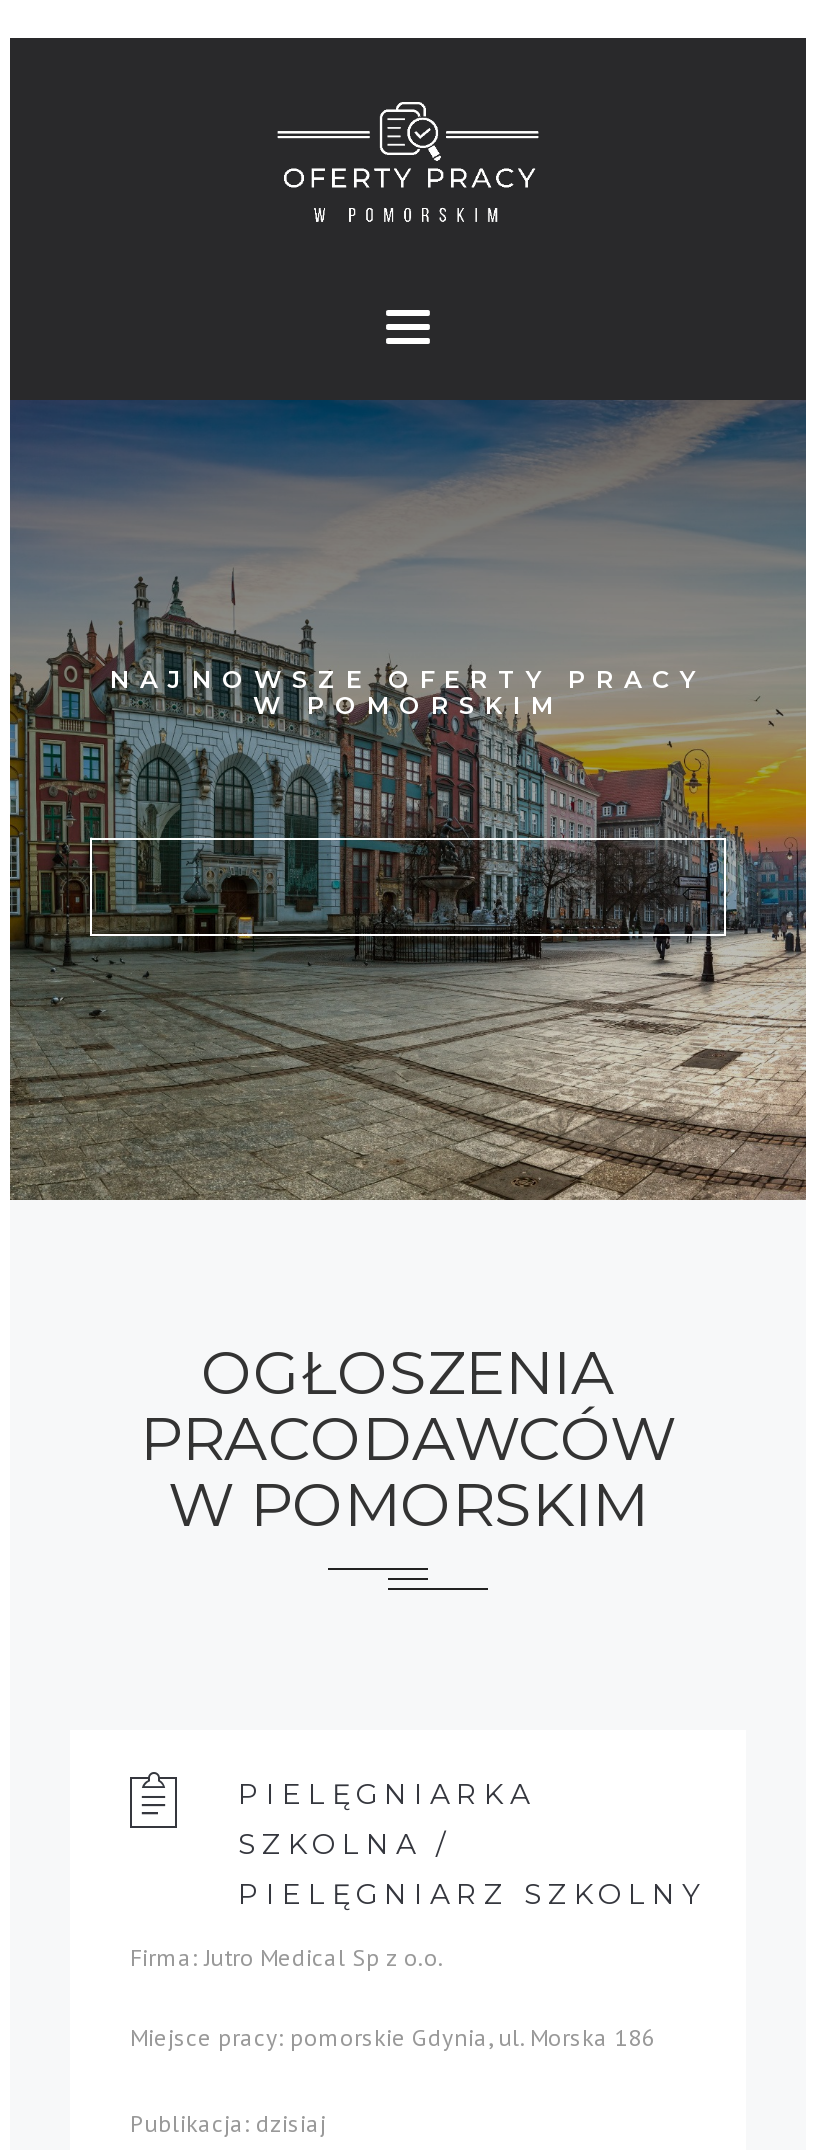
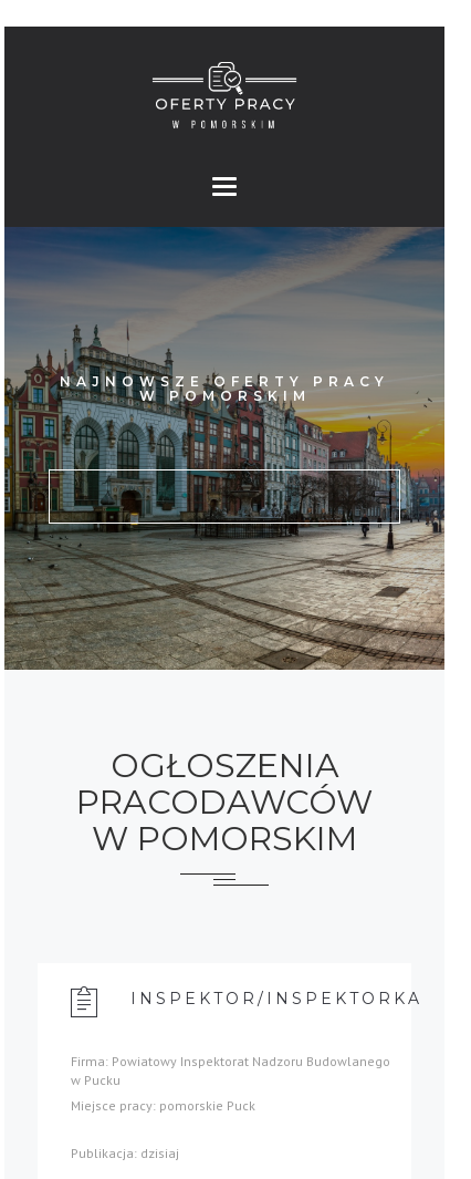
- PIELĘGNIARKA
- SZKOLNA /
- PIELĘGNIARZ SZKOLNY
+ INSPEKTOR/INSPEKTORKA

- Firma: Jutro Medical Sp z o.o.
+ Firma: Powiatowy Inspektorat Nadzoru Budowlanego
+ w Pucku

- Miejsce pracy: pomorskie Gdynia, ul. Morska 186
+ Miejsce pracy: pomorskie Puck
